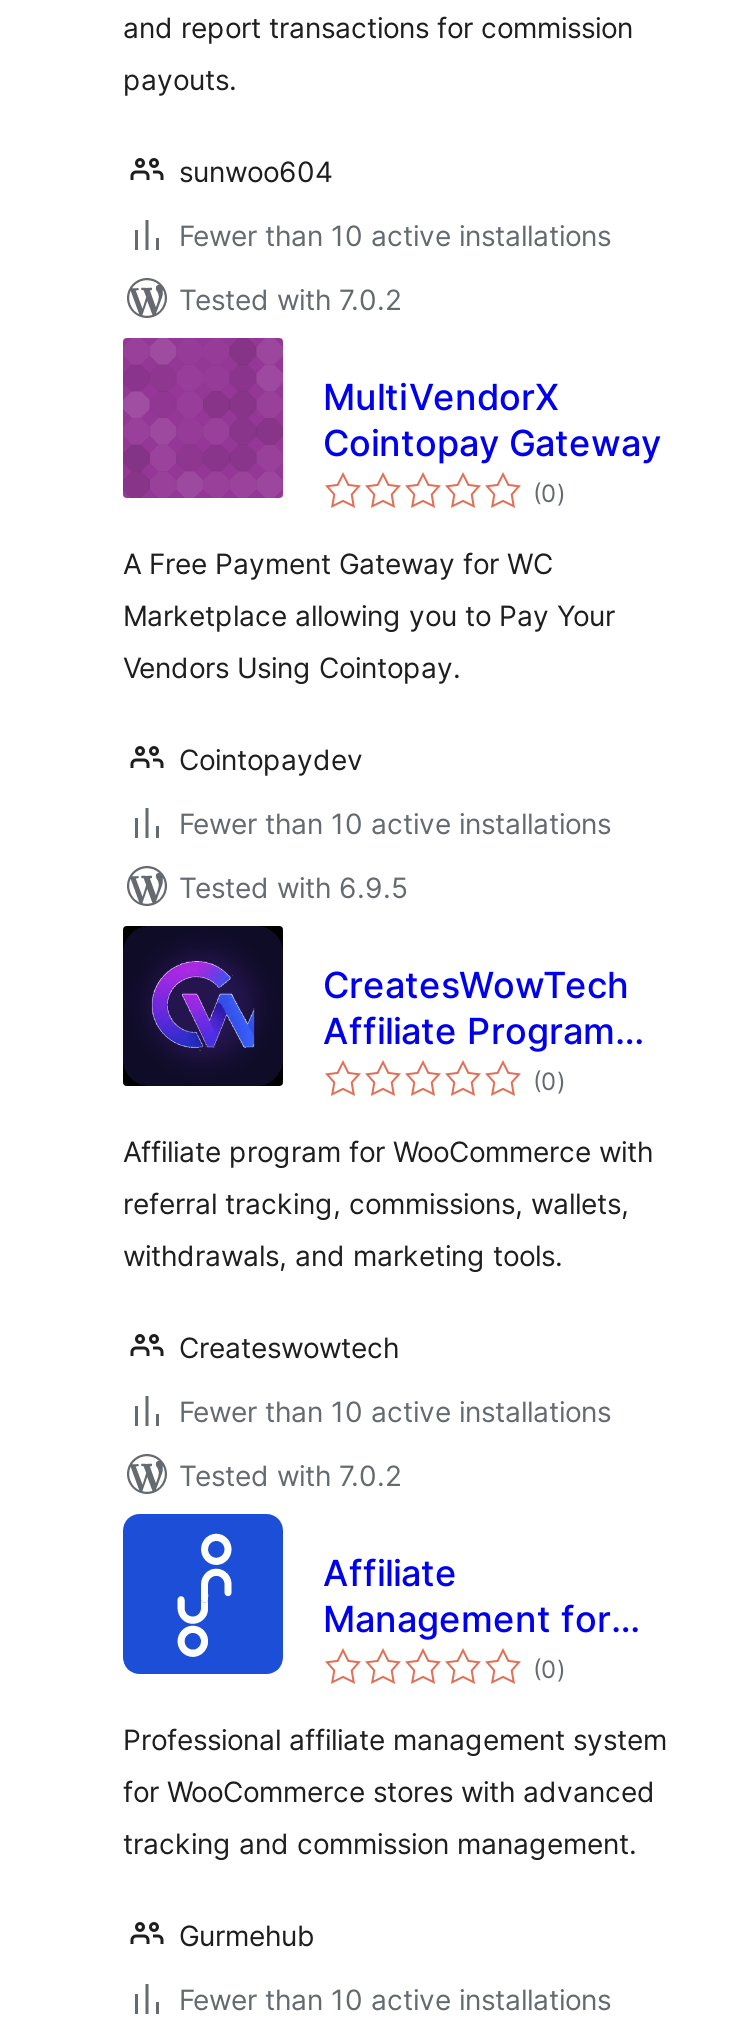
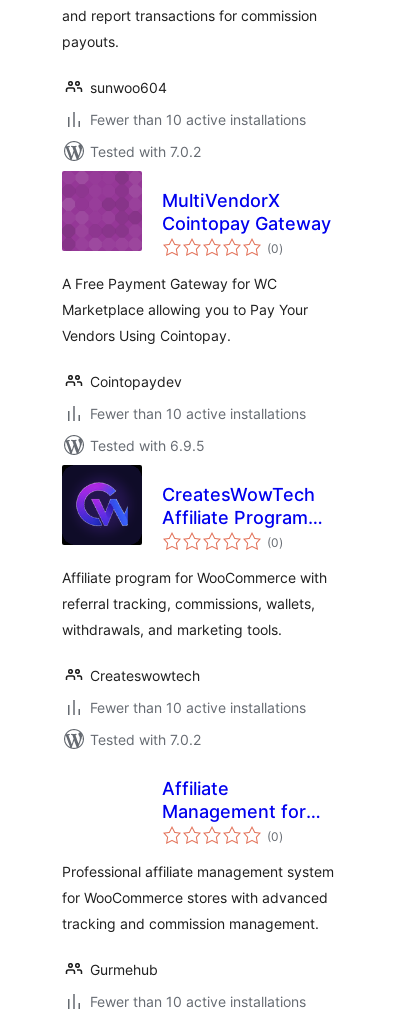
- [image]
